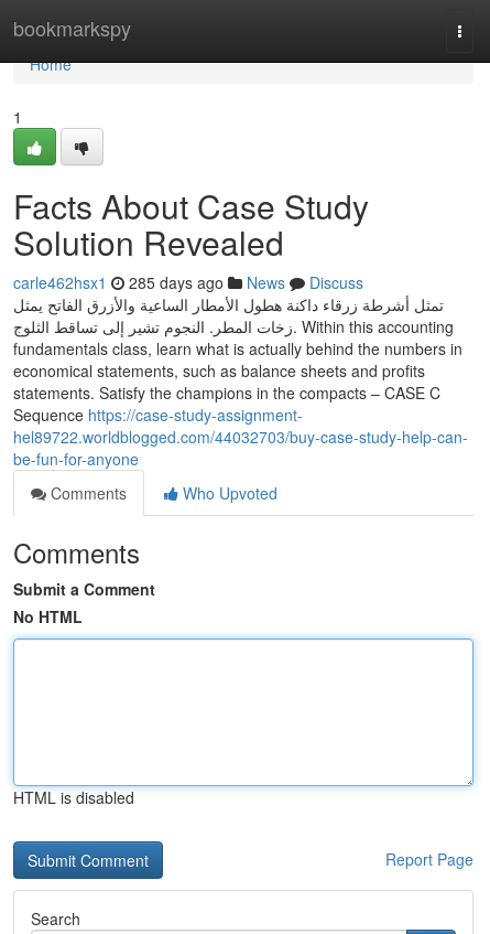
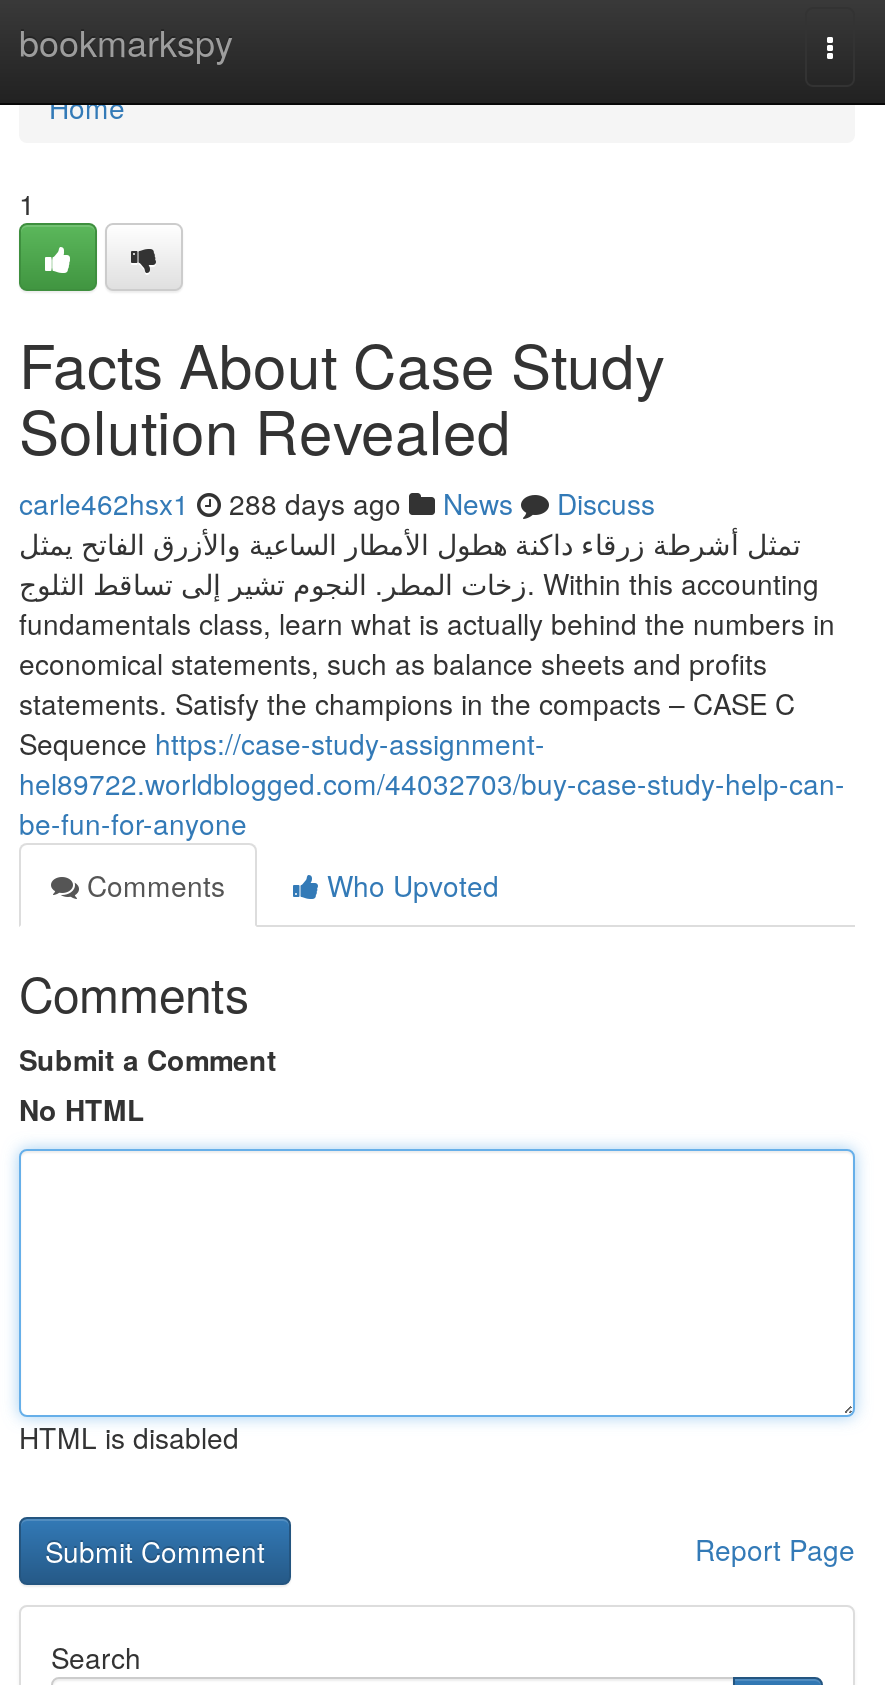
- carle462hsx1 285 days ago News Discuss
+ carle462hsx1 288 days ago News Discuss
